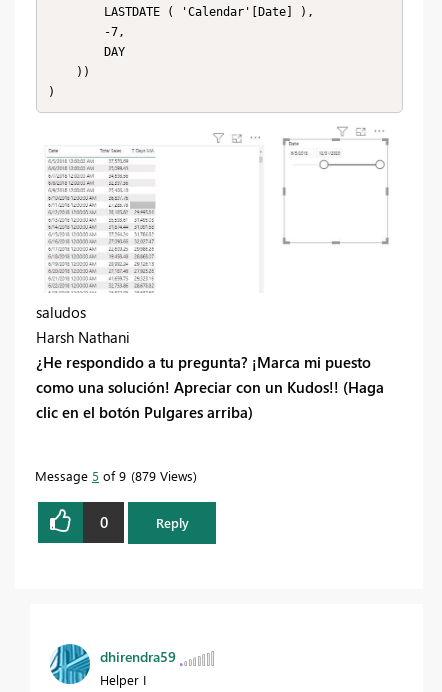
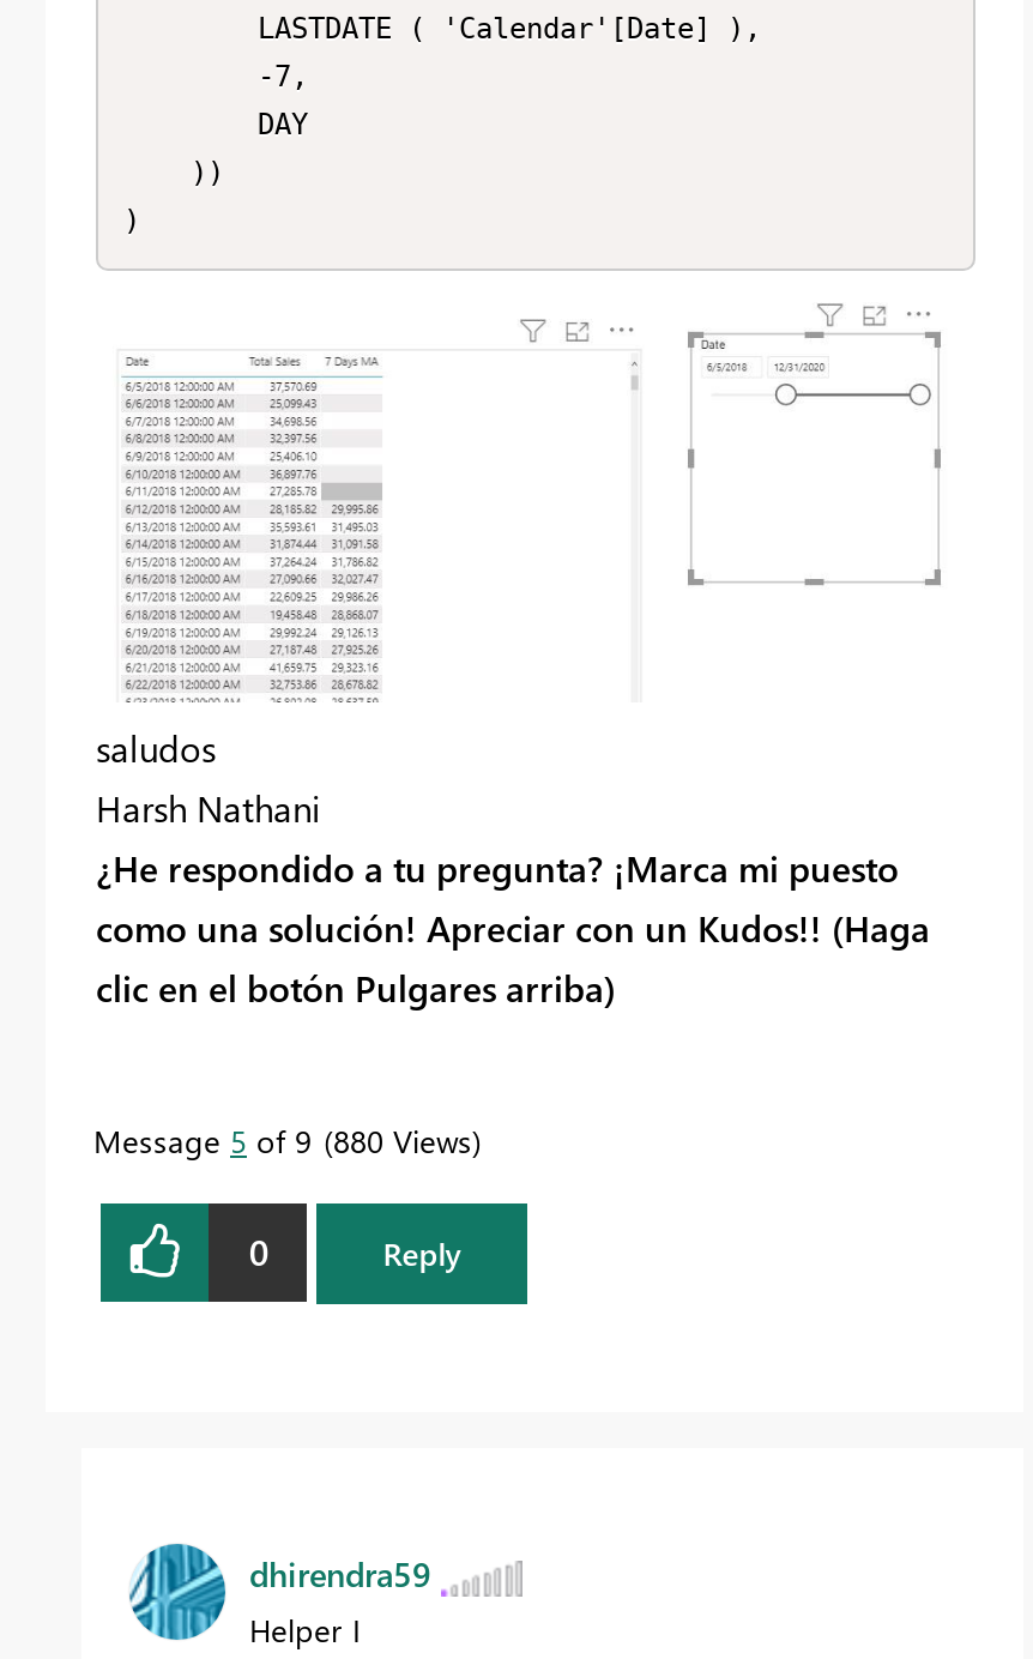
- Message 5 of 9 879 Views
+ Message 5 of 9 880 Views
